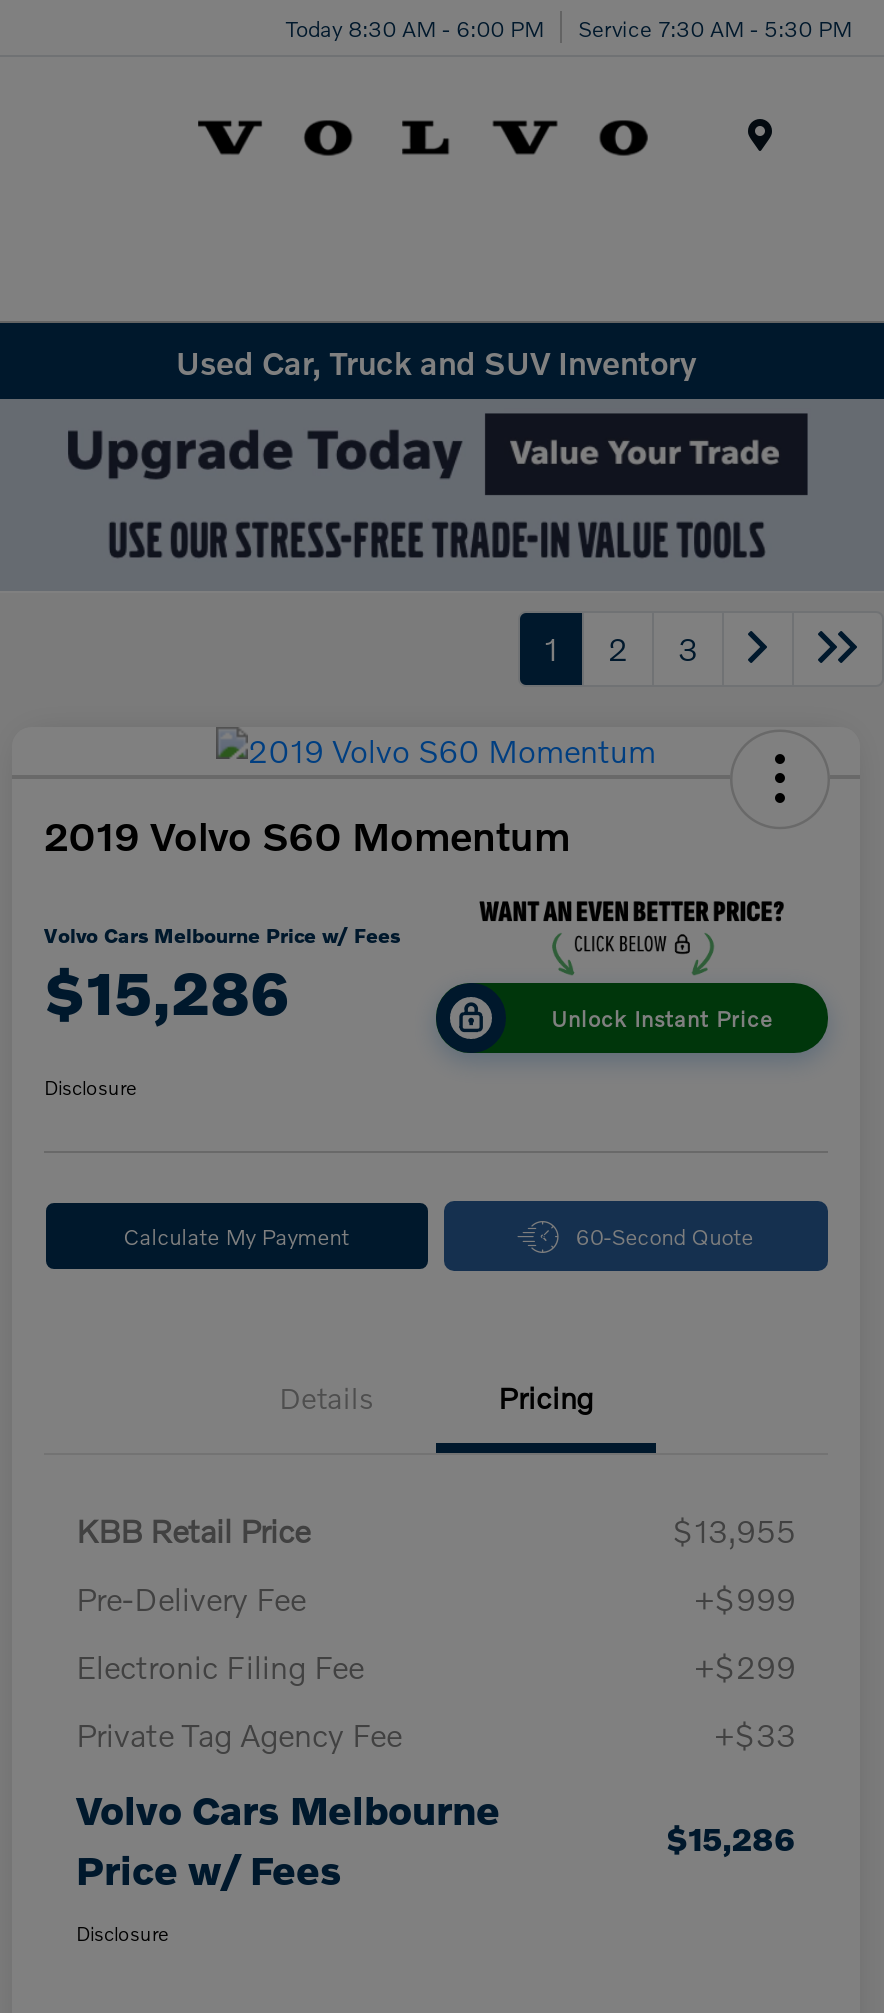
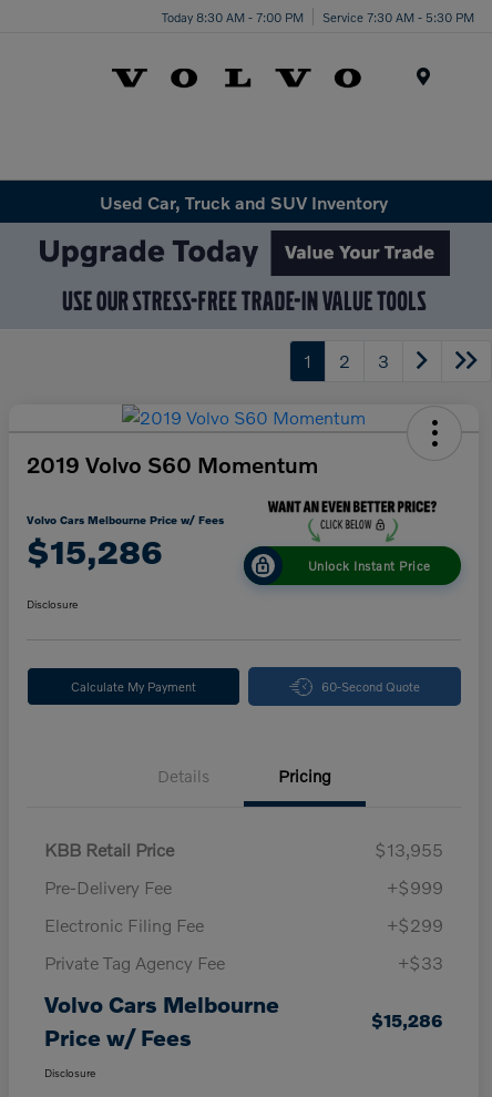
- Today 8:30 AM - 6:00 PM Service 7:30 AM - 5:30 PM
+ Today 8:30 AM - 7:00 PM Service 7:30 AM - 5:30 PM
